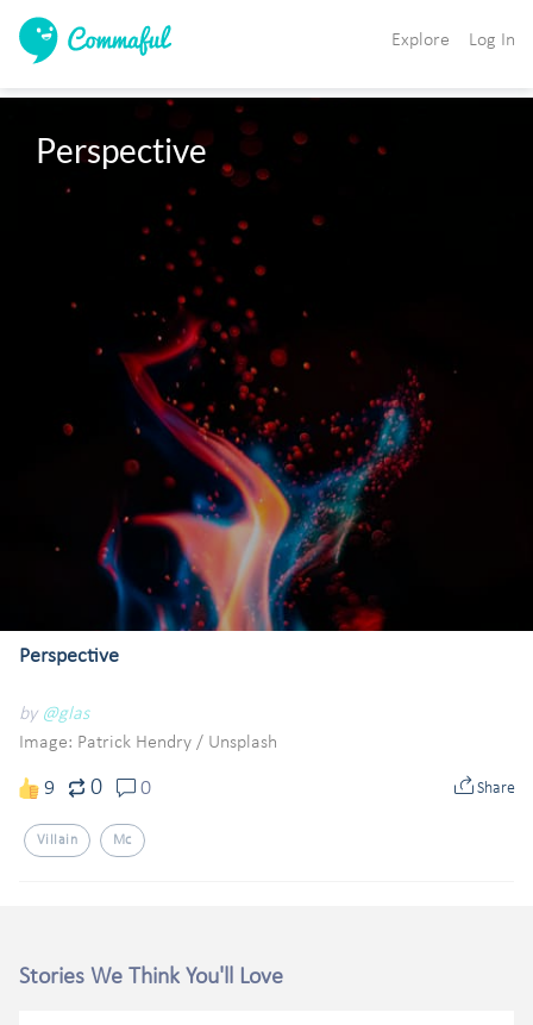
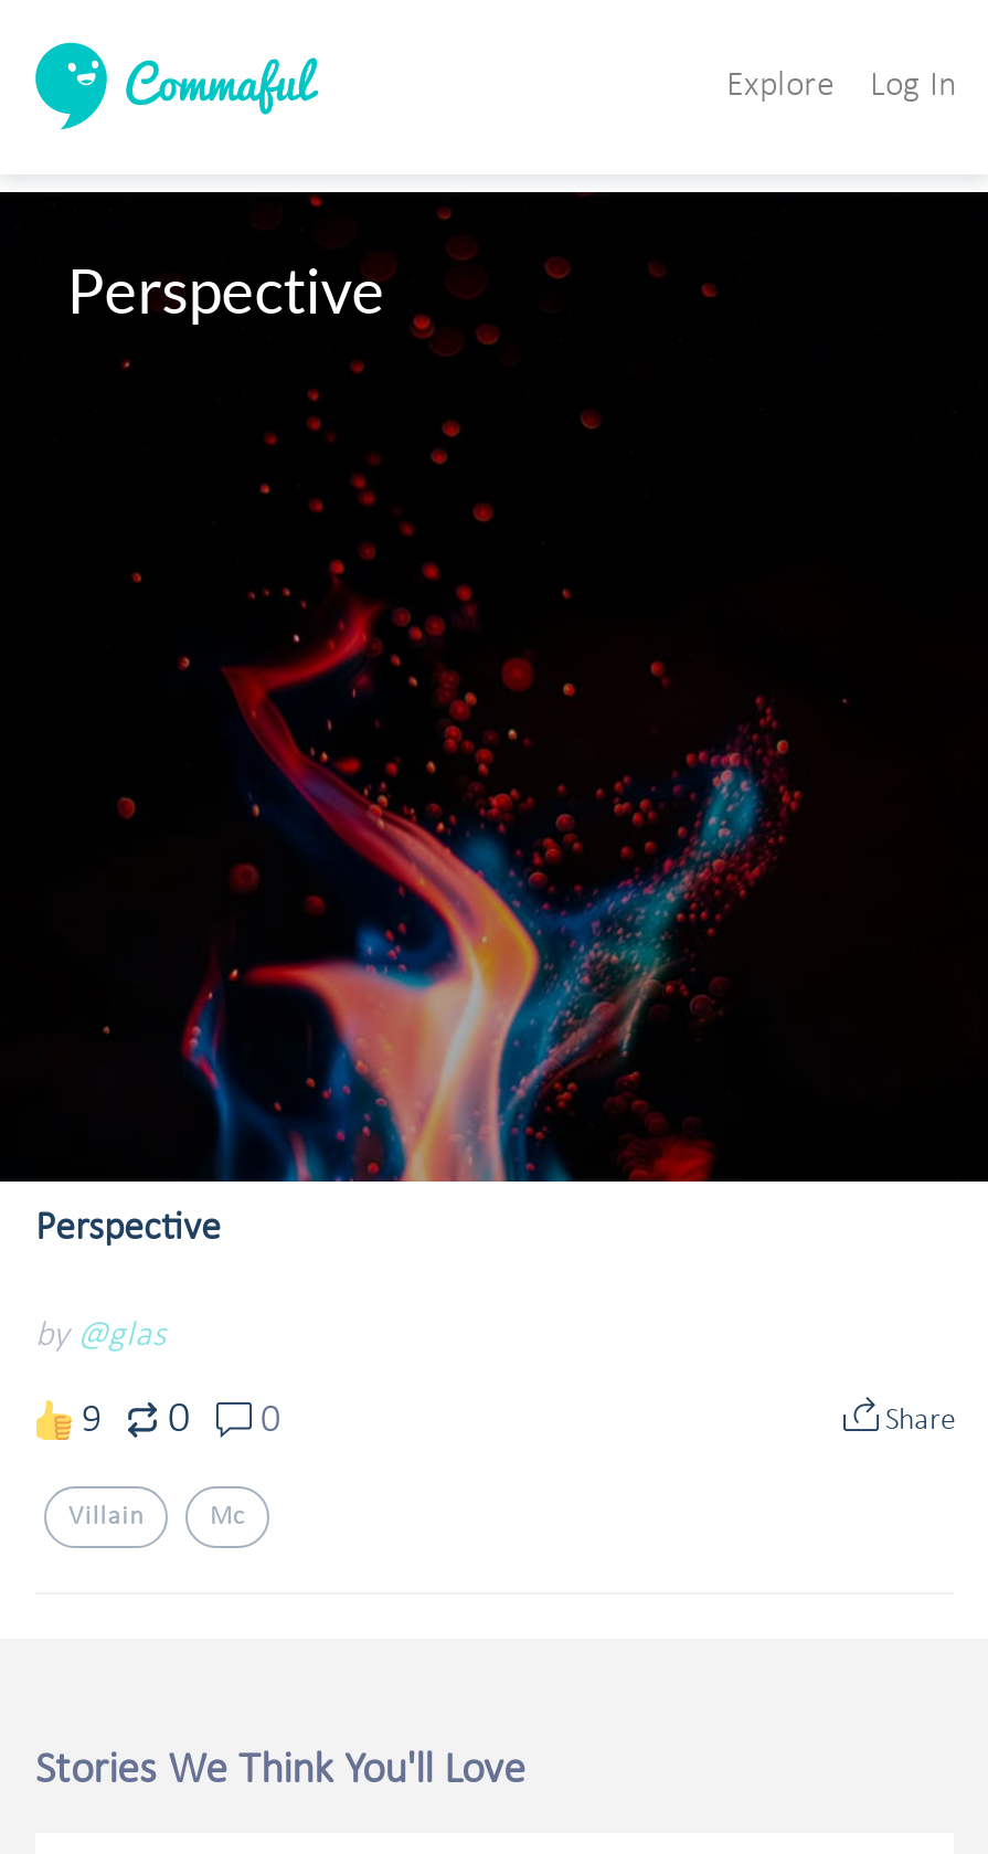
- Image: Patrick Hendry / Unsplash
